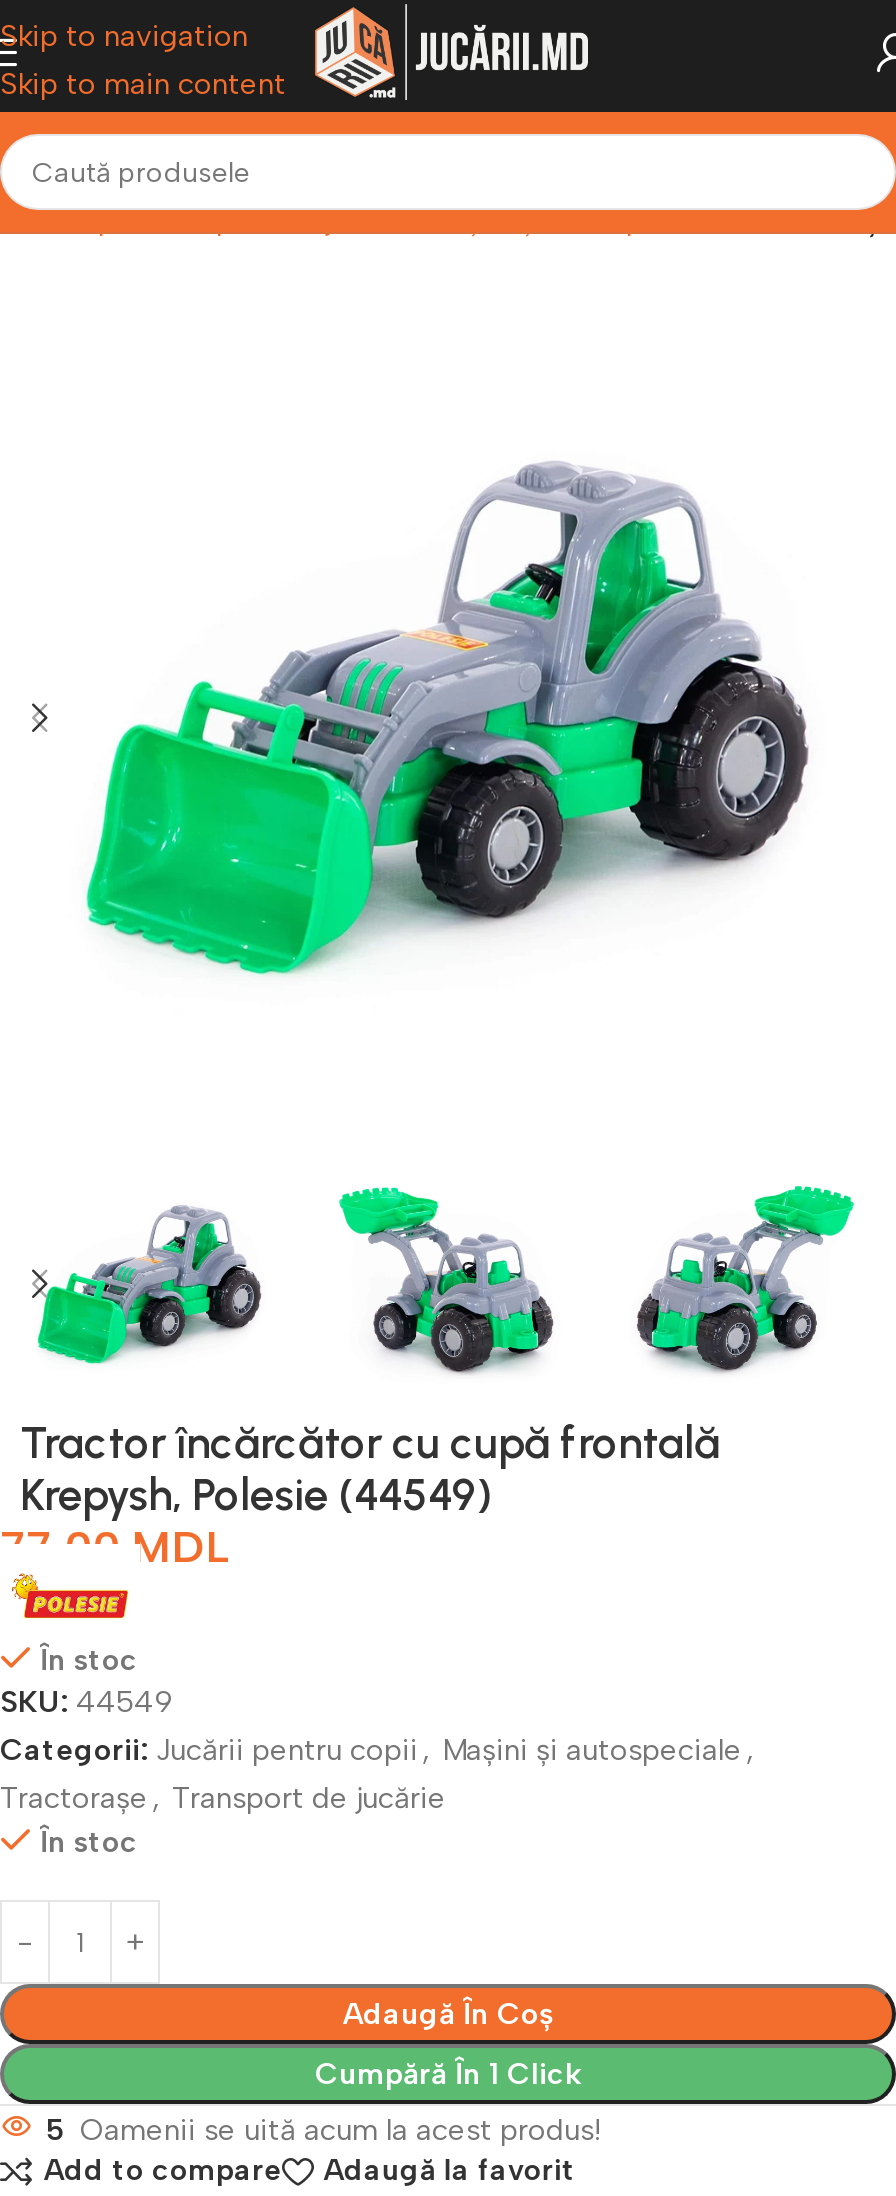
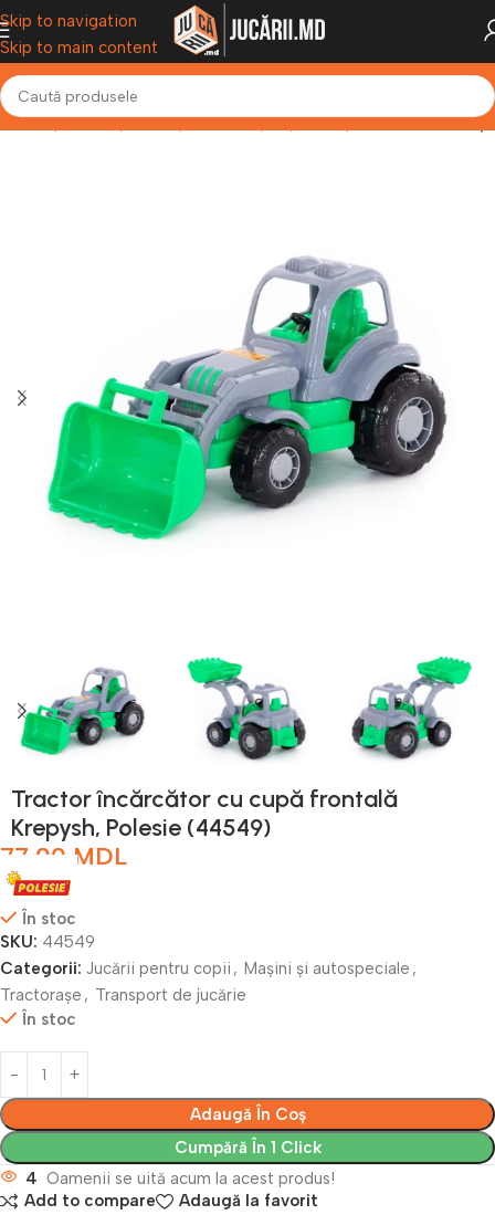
- 5 Oamenii se uită acum la acest produs!
+ 4 Oamenii se uită acum la acest produs!
